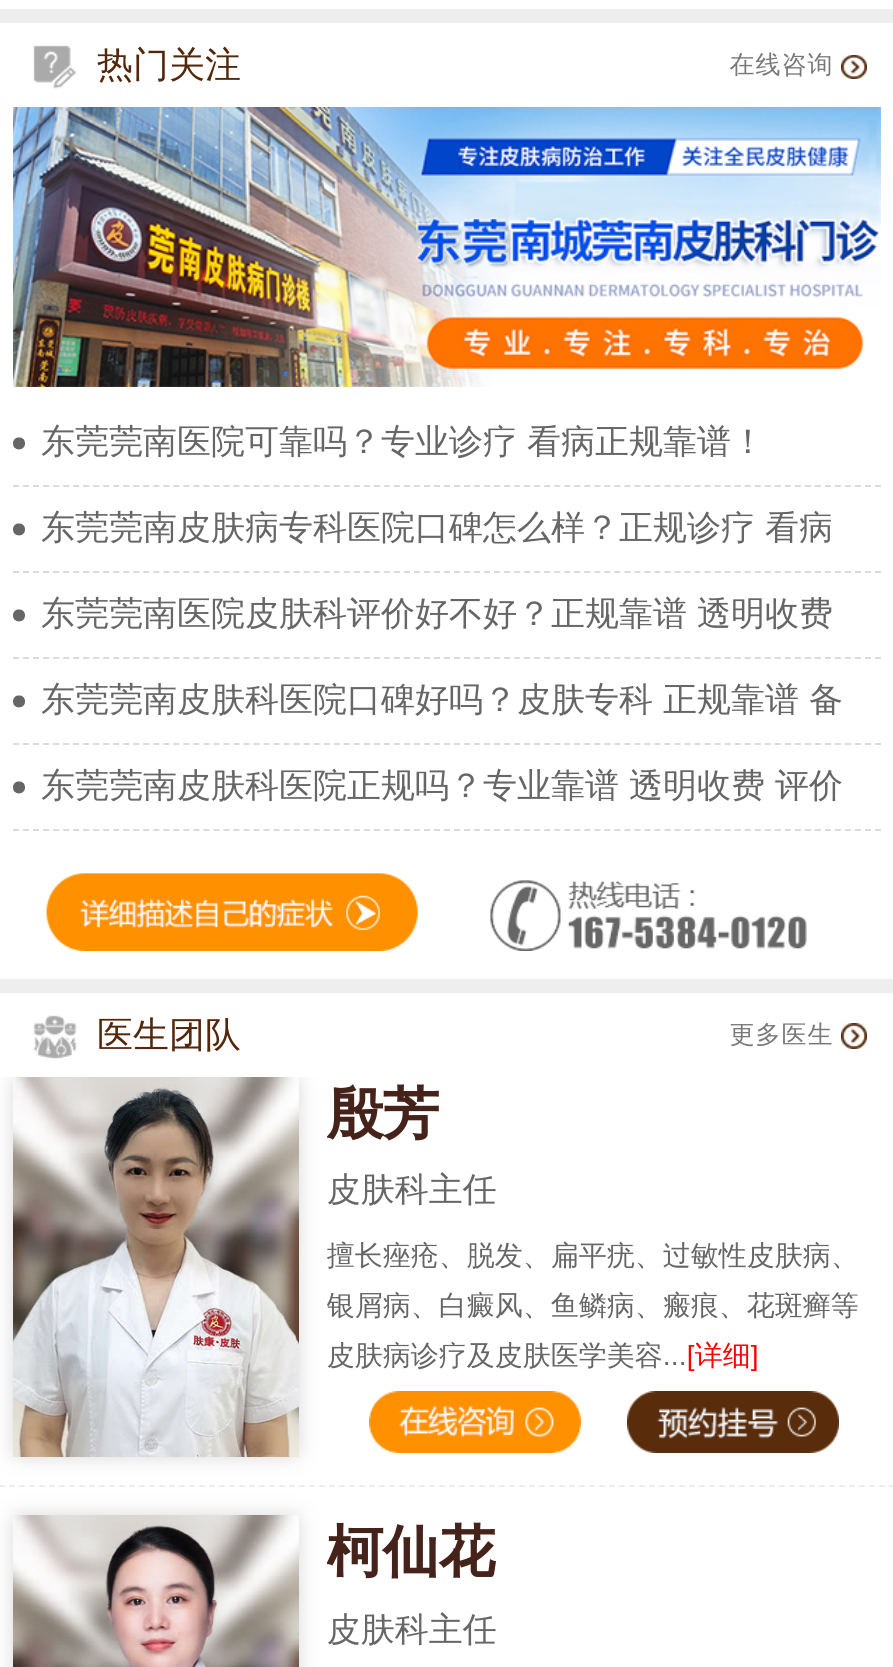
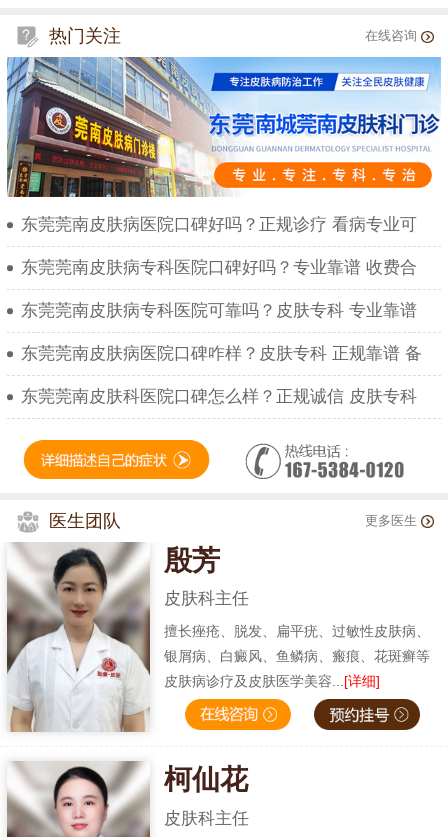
- 东莞莞南医院可靠吗？专业诊疗 看病正规靠谱！
+ 东莞莞南皮肤病医院口碑好吗？正规诊疗 看病专业可

- 东莞莞南皮肤病专科医院口碑怎么样？正规诊疗 看病
+ 东莞莞南皮肤病专科医院口碑好吗？专业靠谱 收费合

- 东莞莞南医院皮肤科评价好不好？正规靠谱 透明收费
+ 东莞莞南皮肤病专科医院可靠吗？皮肤专科 专业靠谱

- 东莞莞南皮肤科医院口碑好吗？皮肤专科 正规靠谱 备
+ 东莞莞南皮肤病医院口碑咋样？皮肤专科 正规靠谱 备

- 东莞莞南皮肤科医院正规吗？专业靠谱 透明收费 评价
+ 东莞莞南皮肤科医院口碑怎么样？正规诚信 皮肤专科
